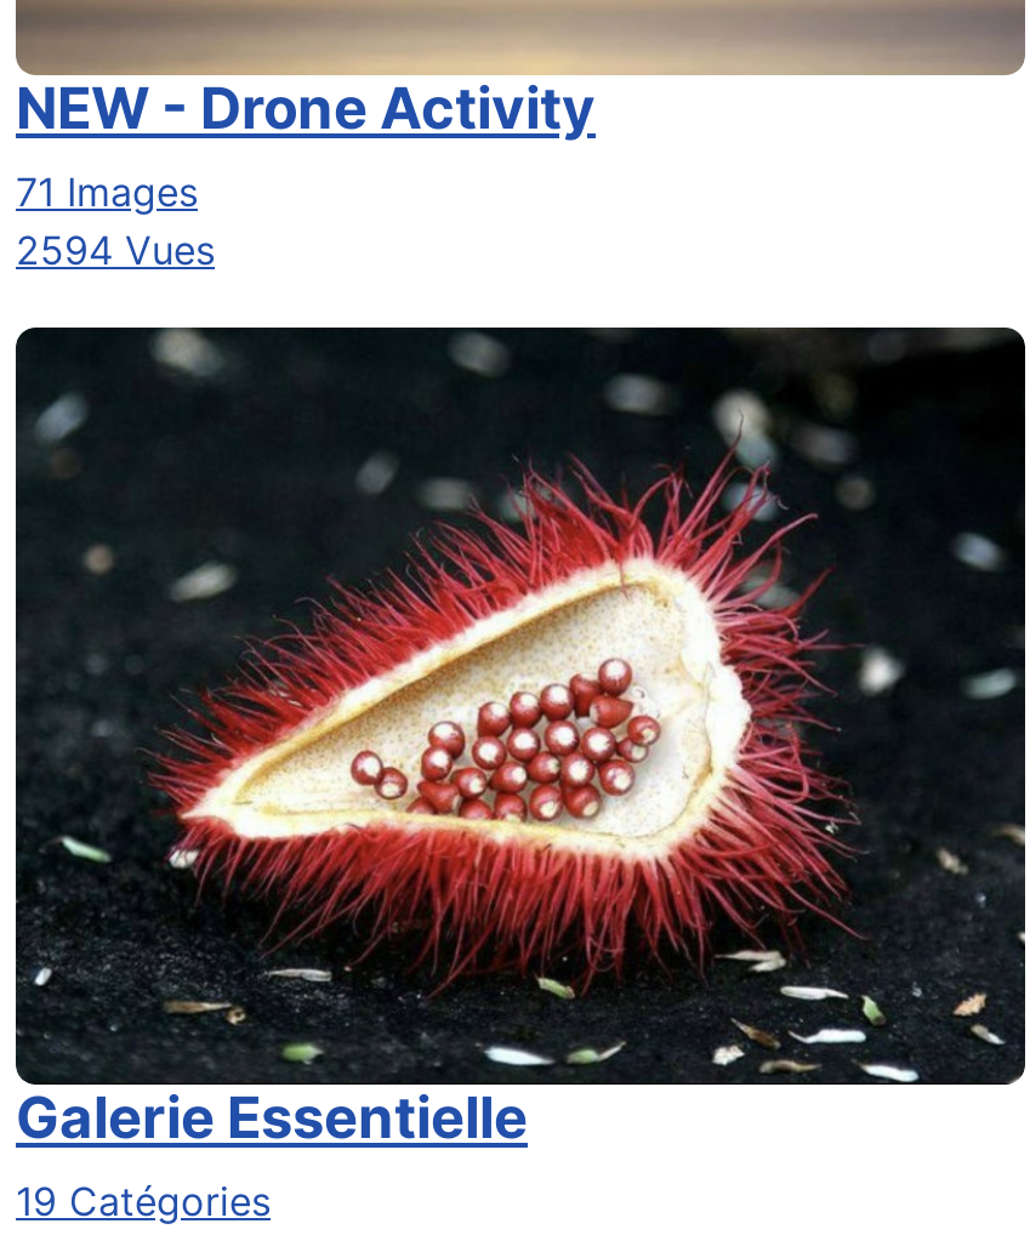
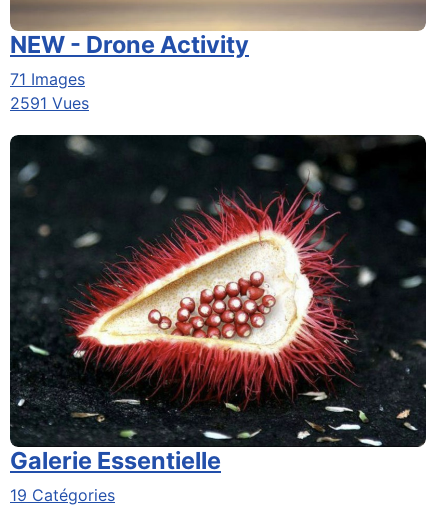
- 2594 Vues
+ 2591 Vues
